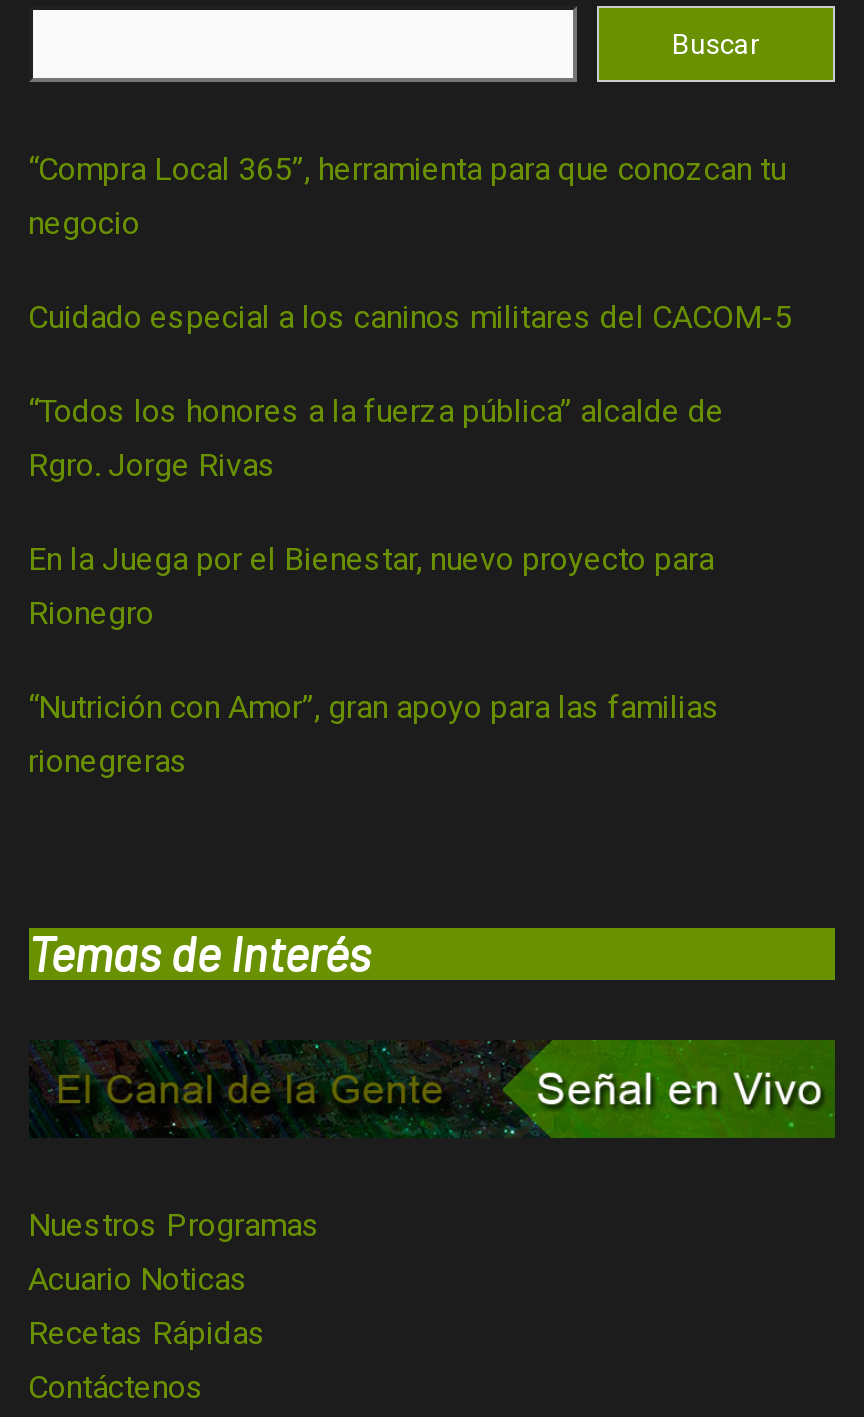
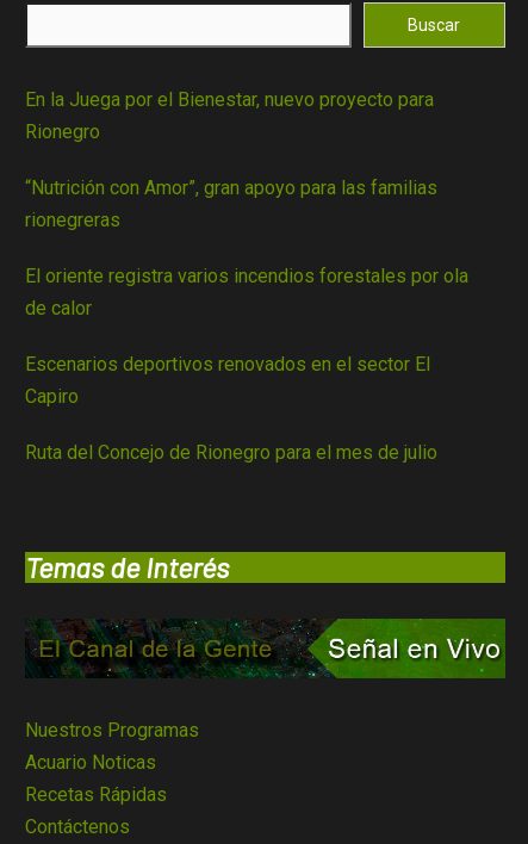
- “Compra Local 365”, herramienta para que conozcan tu
- negocio
- Cuidado especial a los caninos militares del CACOM-5
- “Todos los honores a la fuerza pública” alcalde de
- Rgro. Jorge Rivas

moved up: En la Juega por el Bienestar, nuevo proyecto para | Rionegro | “Nutrición con Amor”, gran apoyo para las familias | rionegreras

+ El oriente registra varios incendios forestales por ola
+ de calor
+ Escenarios deportivos renovados en el sector El
+ Capiro
+ Ruta del Concejo de Rionegro para el mes de julio
